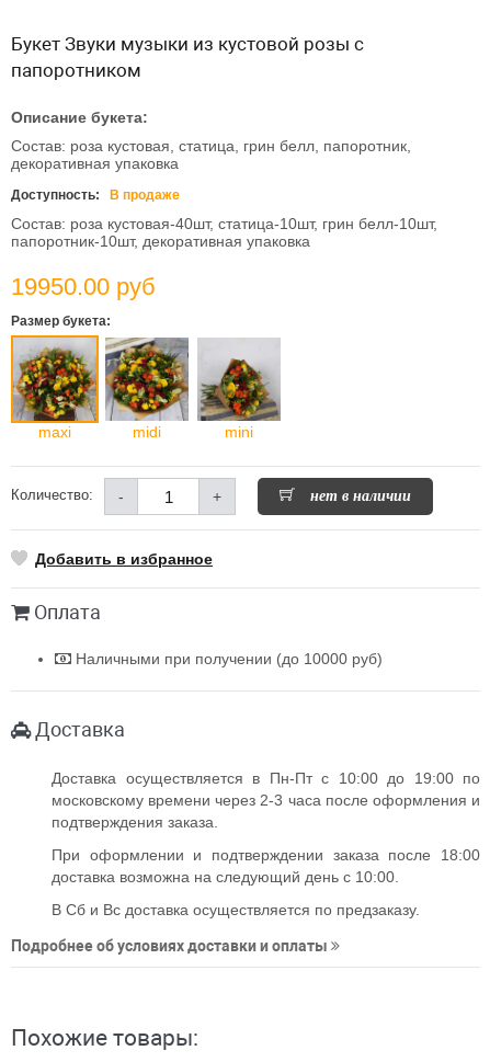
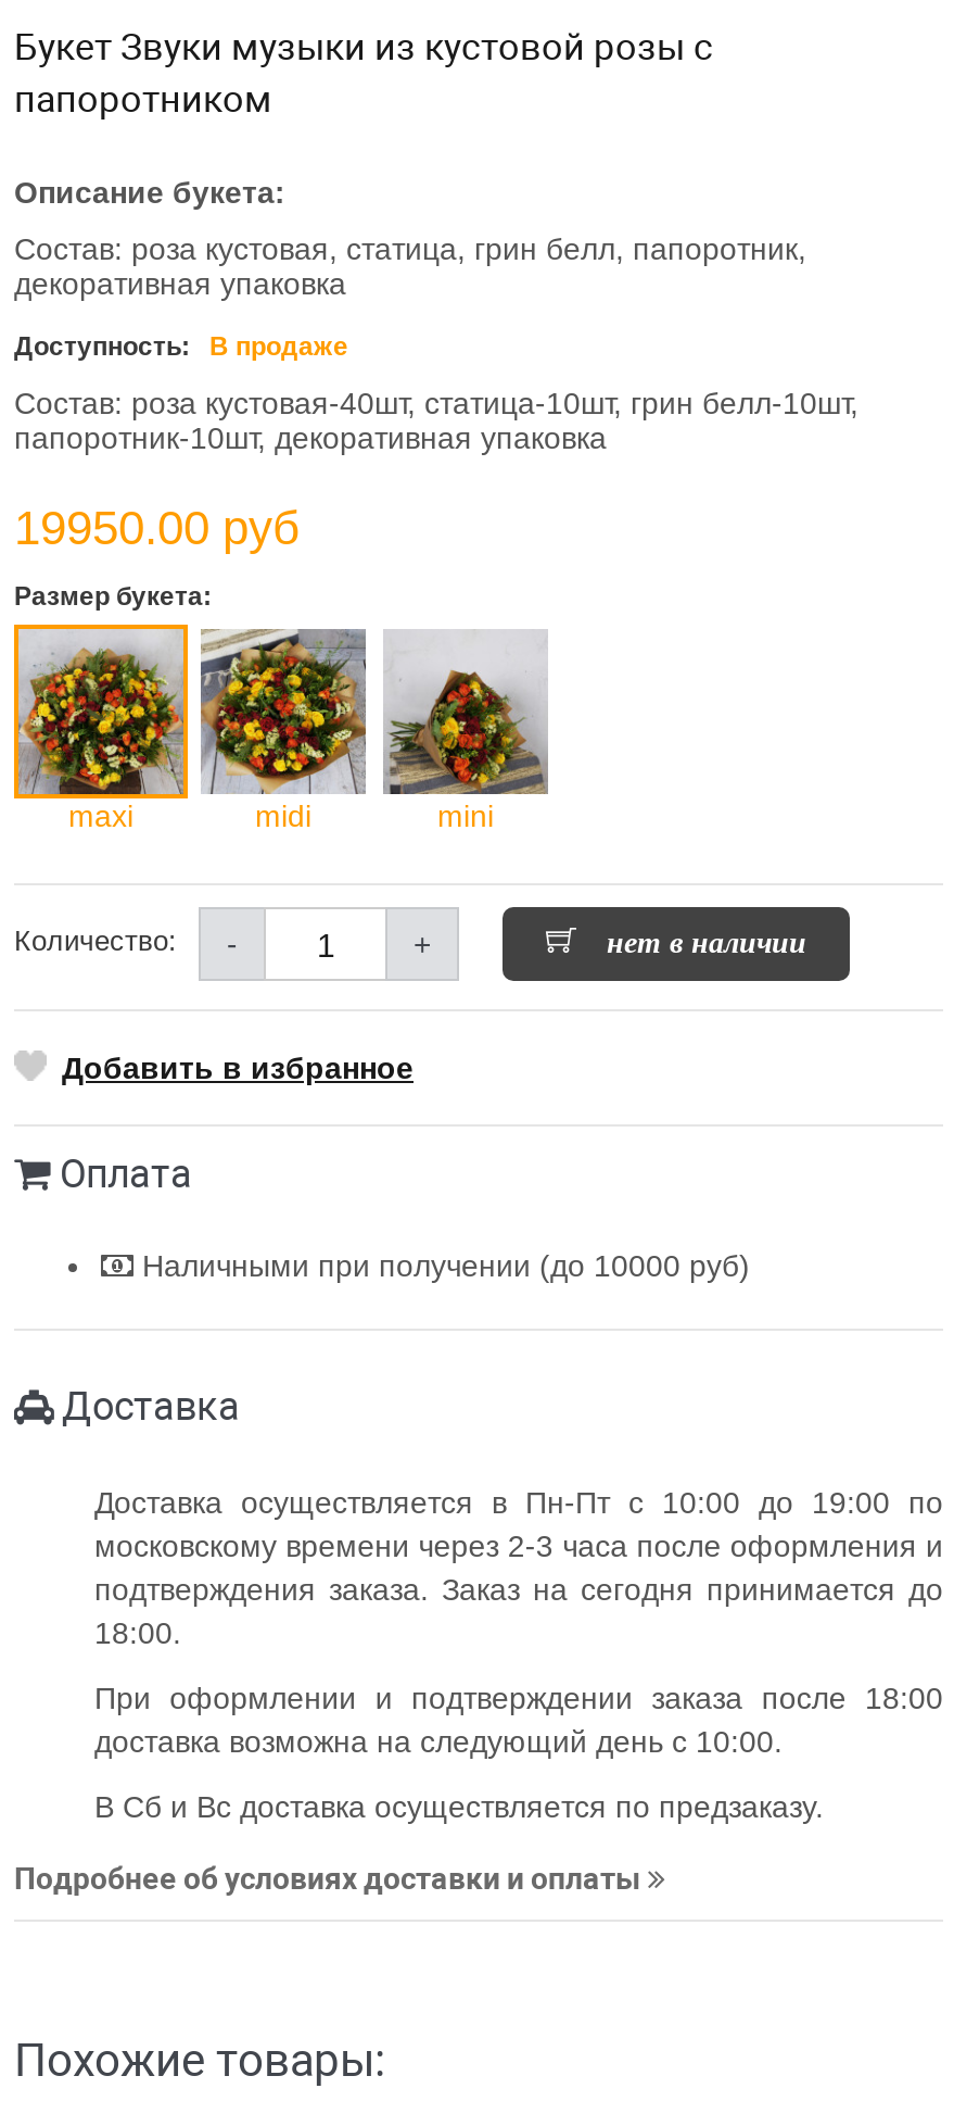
- подтверждения заказа.
+ подтверждения заказа. Заказ на сегодня принимается до
+ 18:00.
